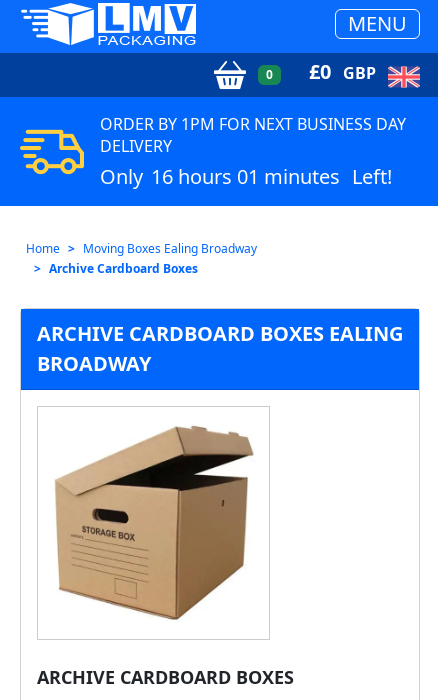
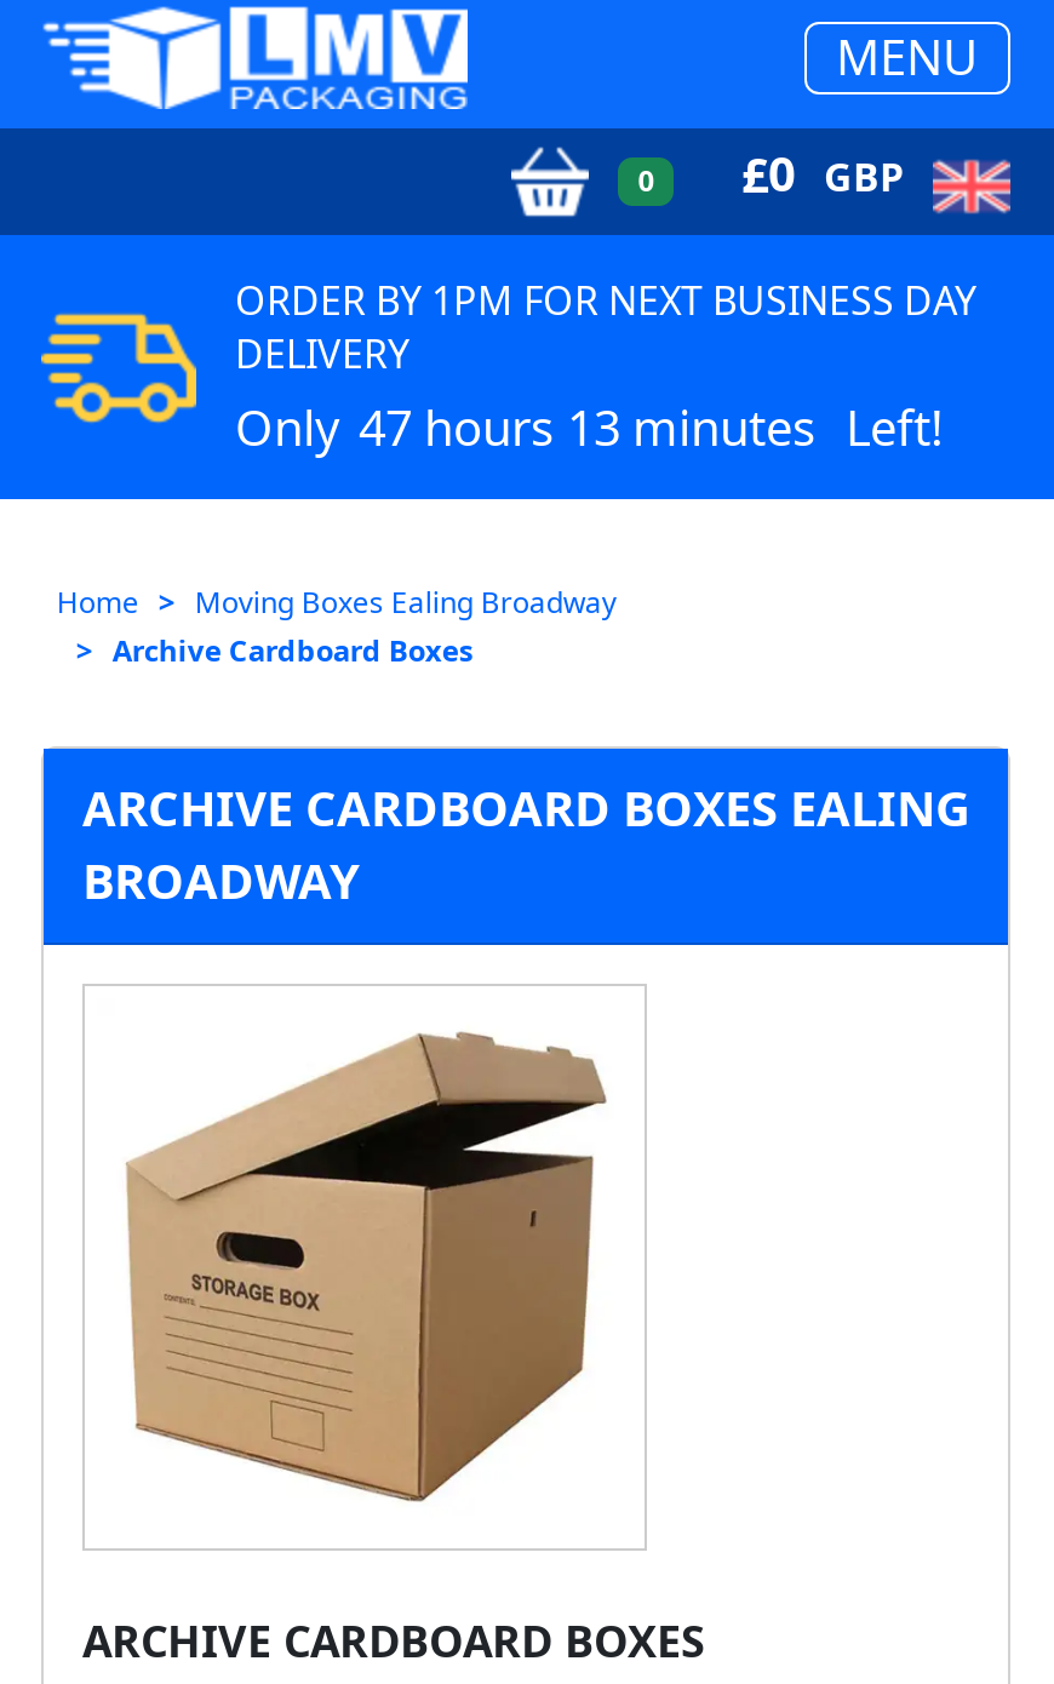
- Only 16 hours 01 minutes Left!
+ Only 47 hours 13 minutes Left!
